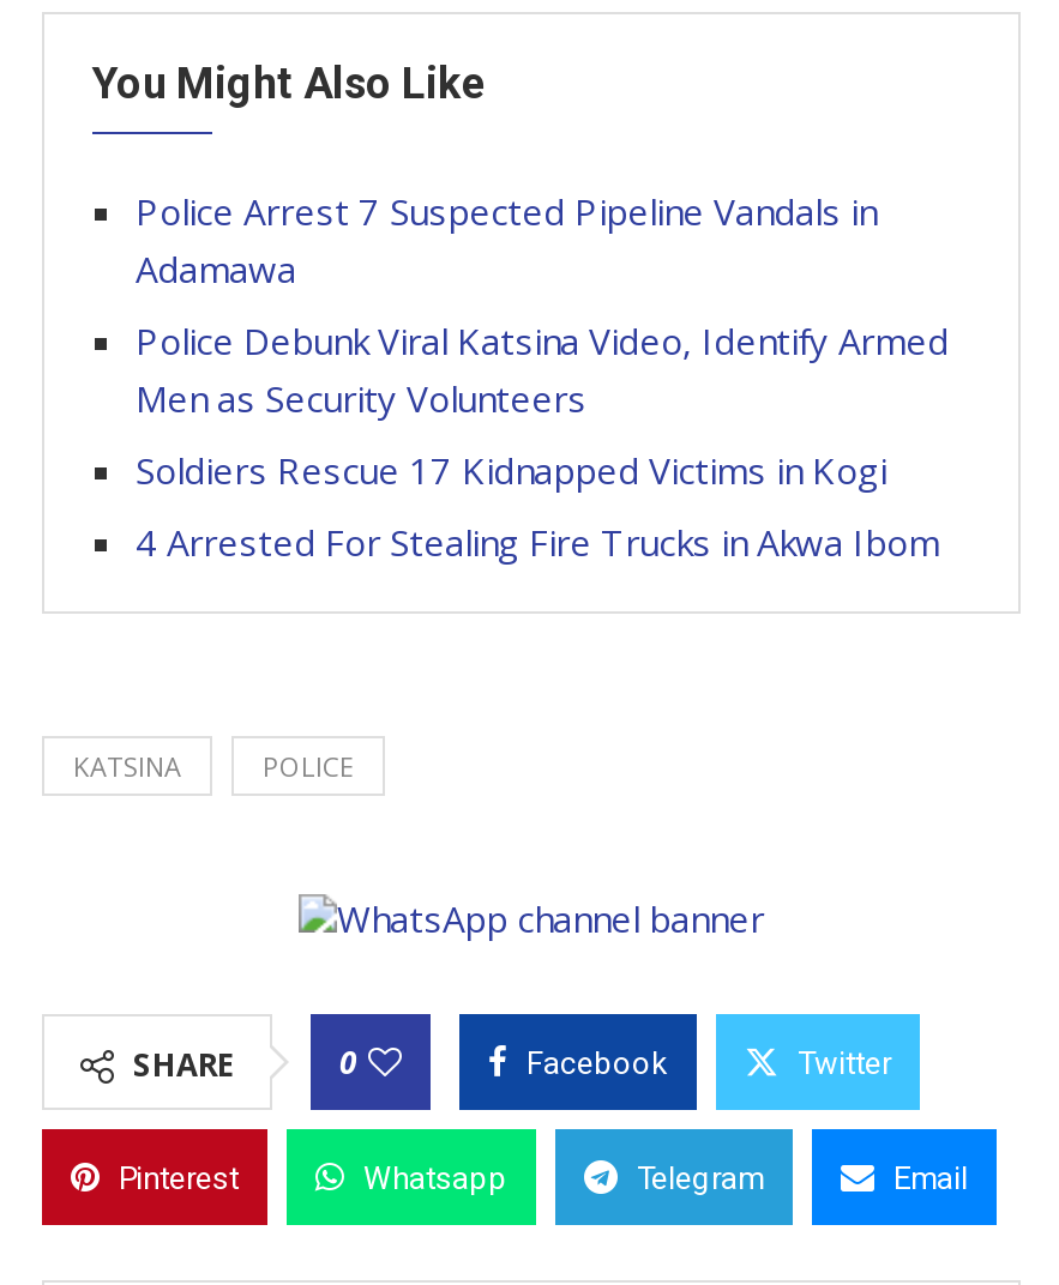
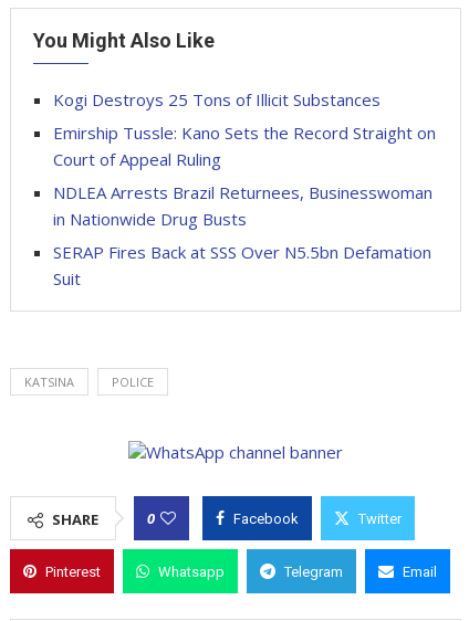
- Police Arrest 7 Suspected Pipeline Vandals in
- Adamawa
+ Kogi Destroys 25 Tons of Illicit Substances

- Police Debunk Viral Katsina Video, Identify Armed
- Men as Security Volunteers
+ Emirship Tussle: Kano Sets the Record Straight on
+ Court of Appeal Ruling

- Soldiers Rescue 17 Kidnapped Victims in Kogi
+ NDLEA Arrests Brazil Returnees, Businesswoman
+ in Nationwide Drug Busts

- 4 Arrested For Stealing Fire Trucks in Akwa Ibom
+ SERAP Fires Back at SSS Over N5.5bn Defamation
+ Suit
